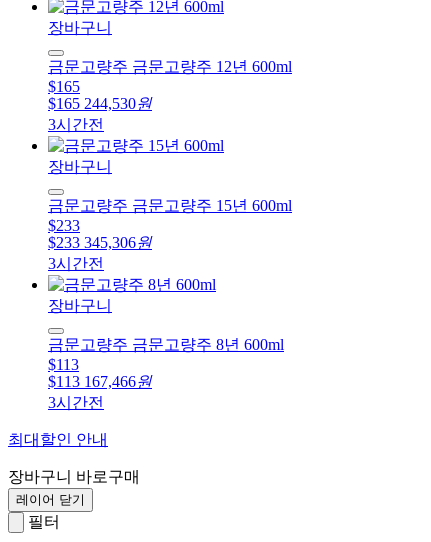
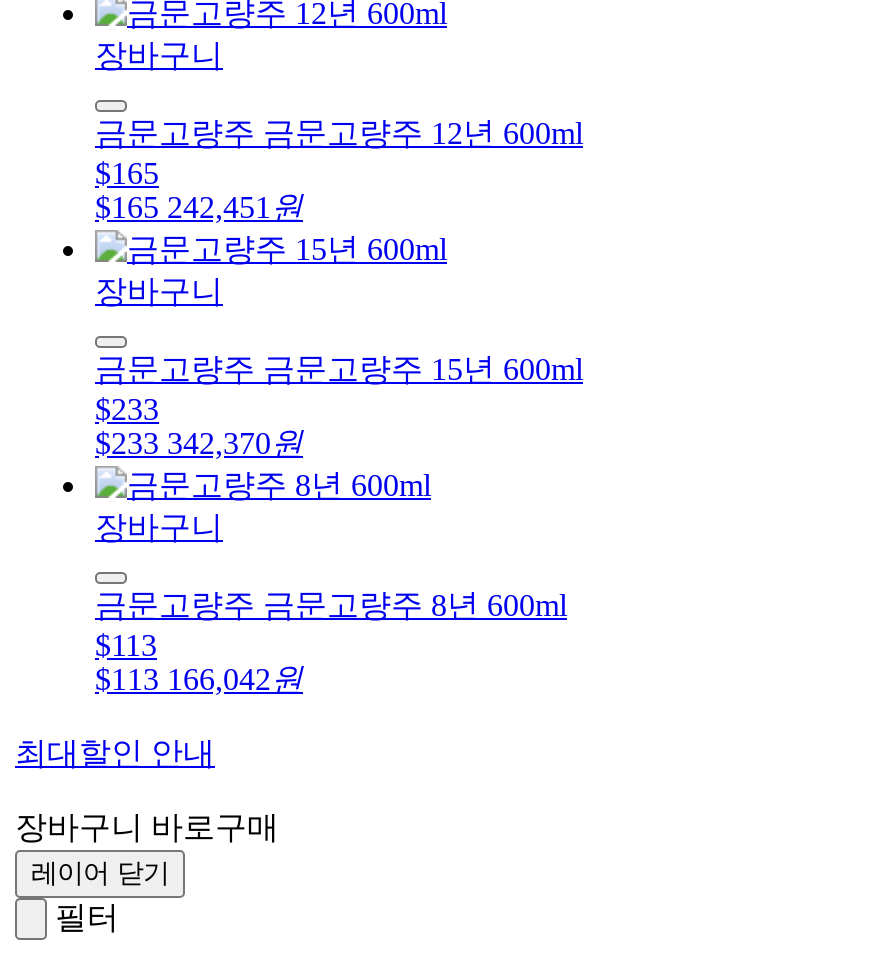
- $165 244,530원
- 3시간전
+ $165 242,451 원

- $233 345,306원
- 3시간전
+ $233 342,370 원

- $113 167,466원
- 3시간전
+ $113 166,042 원
